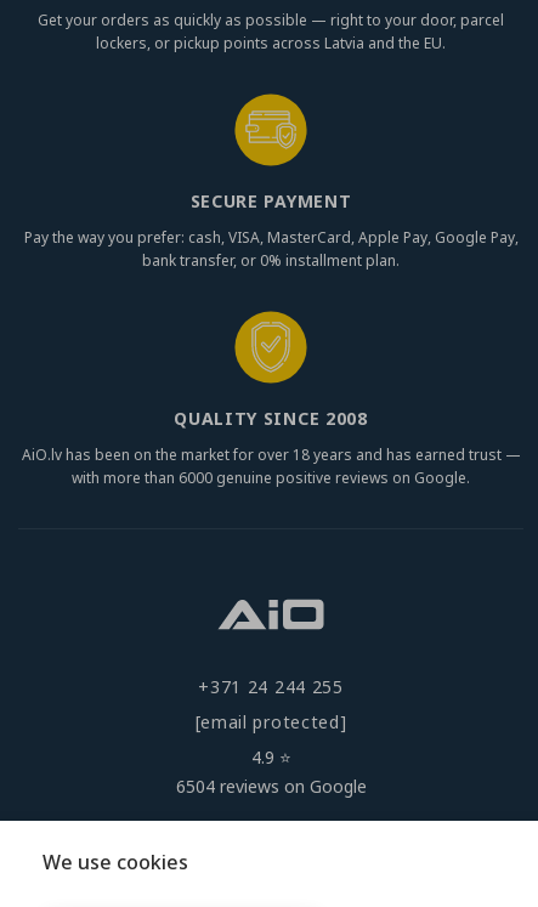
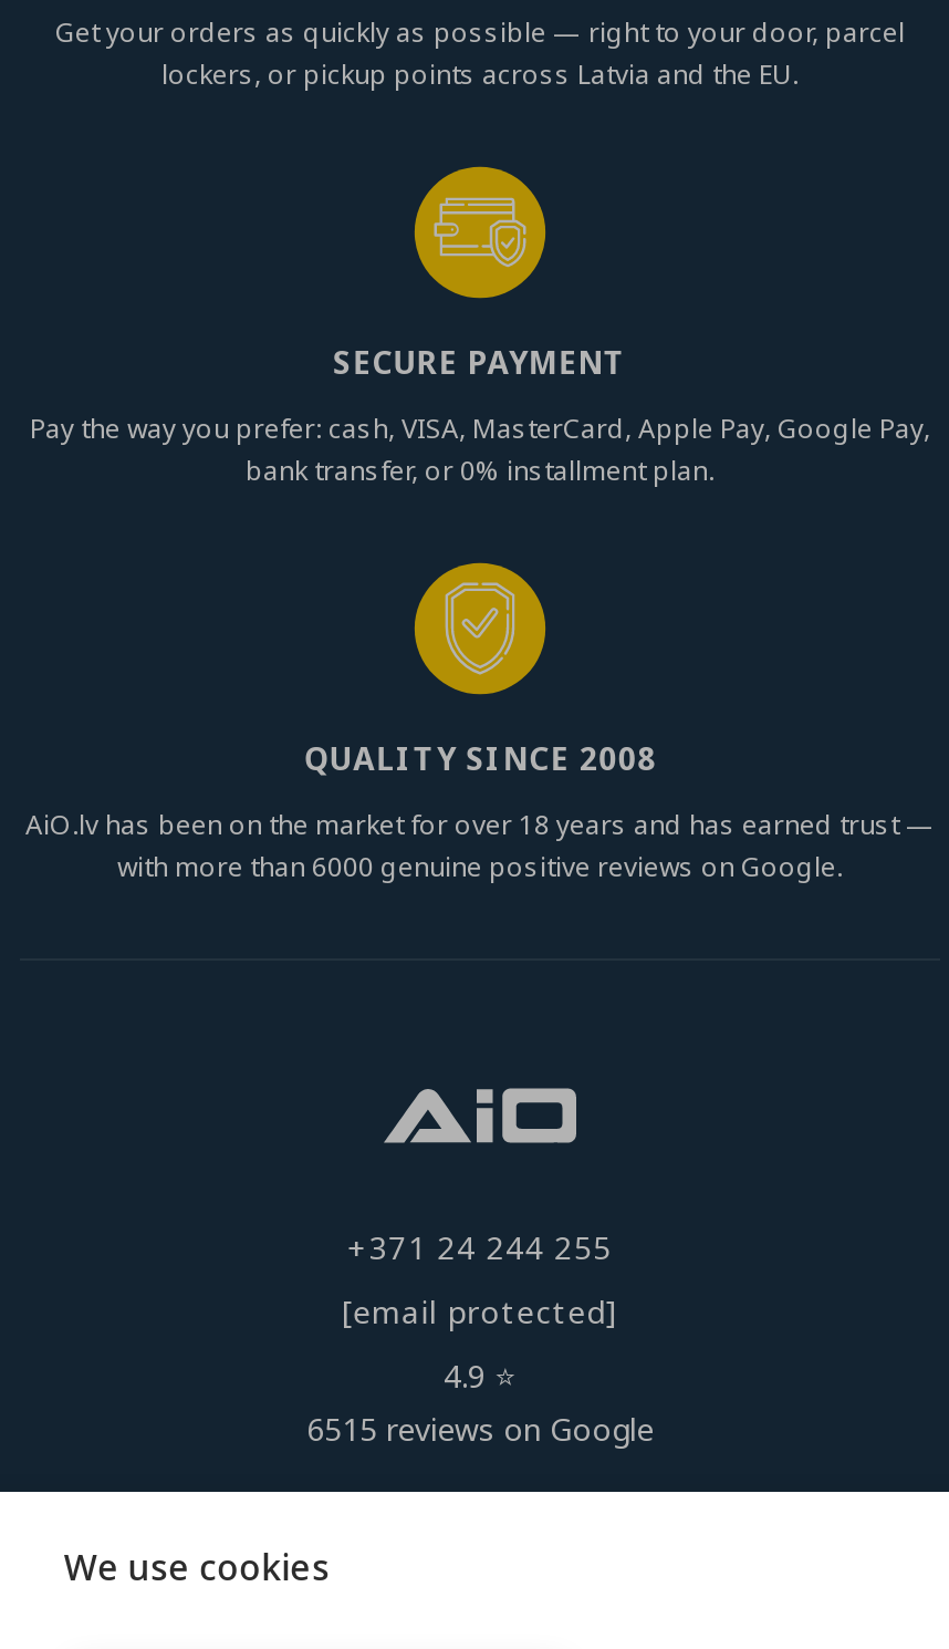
- 6504 reviews on Google
+ 6515 reviews on Google
